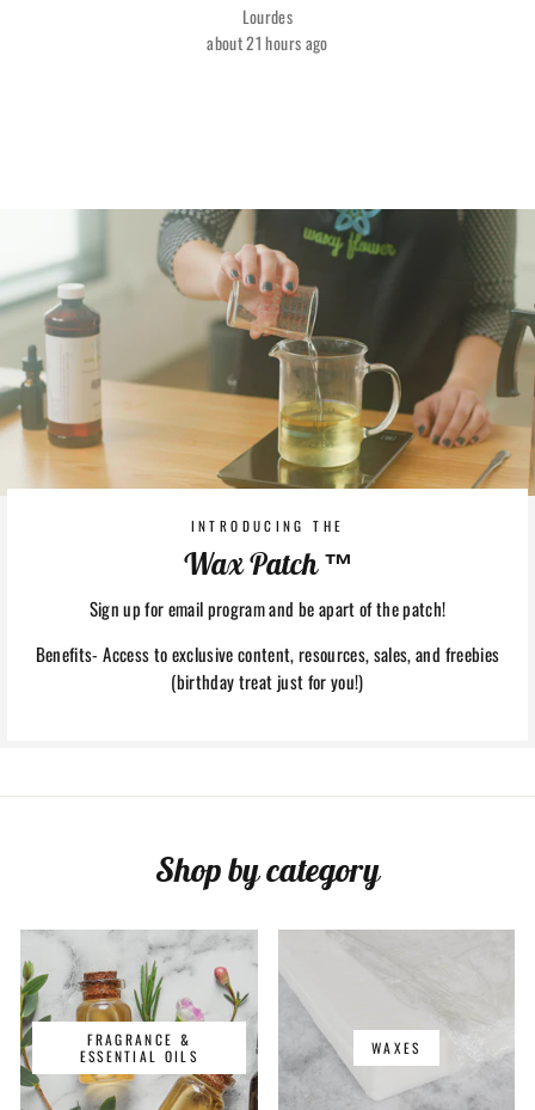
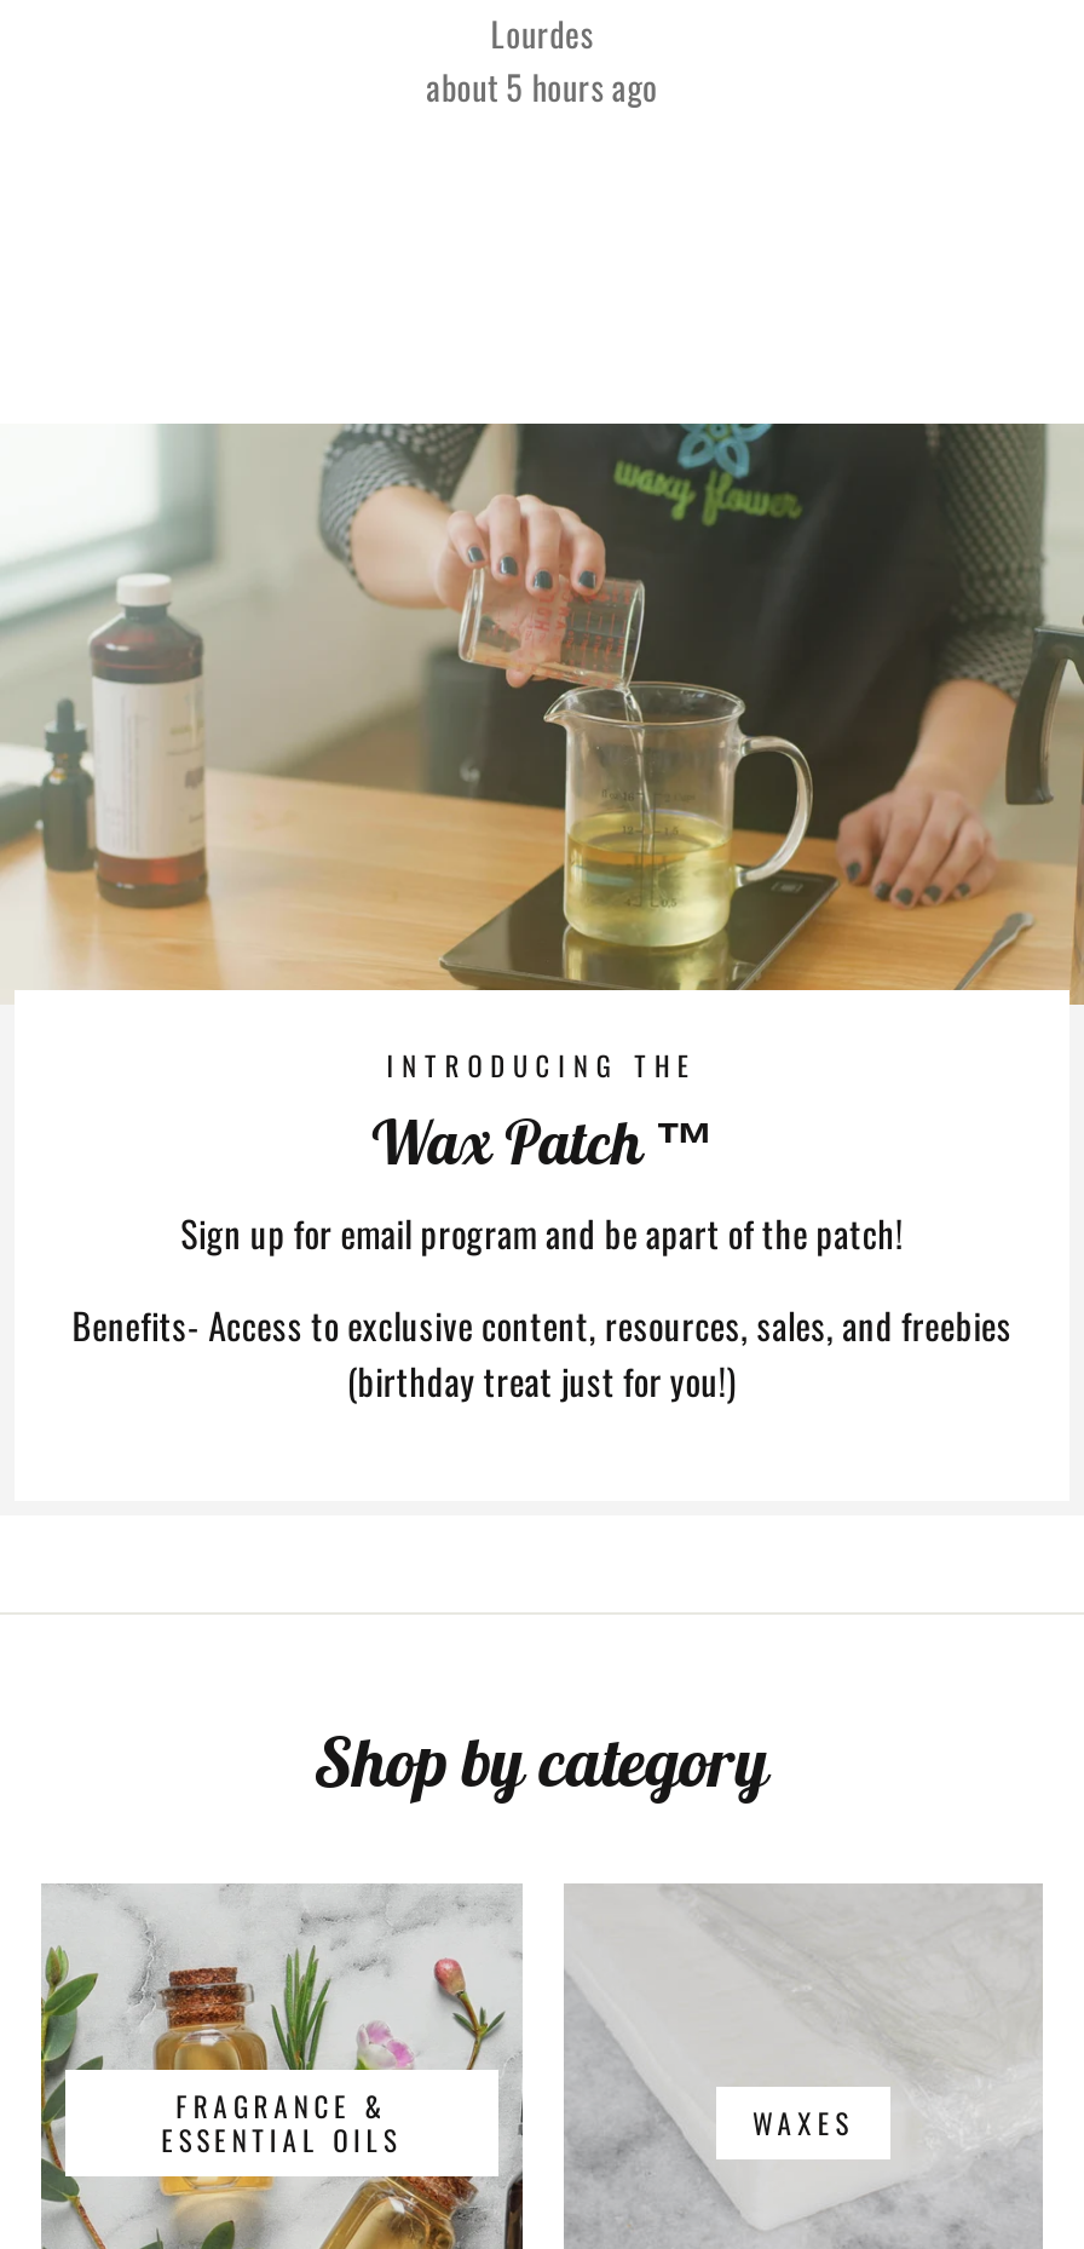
- about 21 hours ago
+ about 5 hours ago
